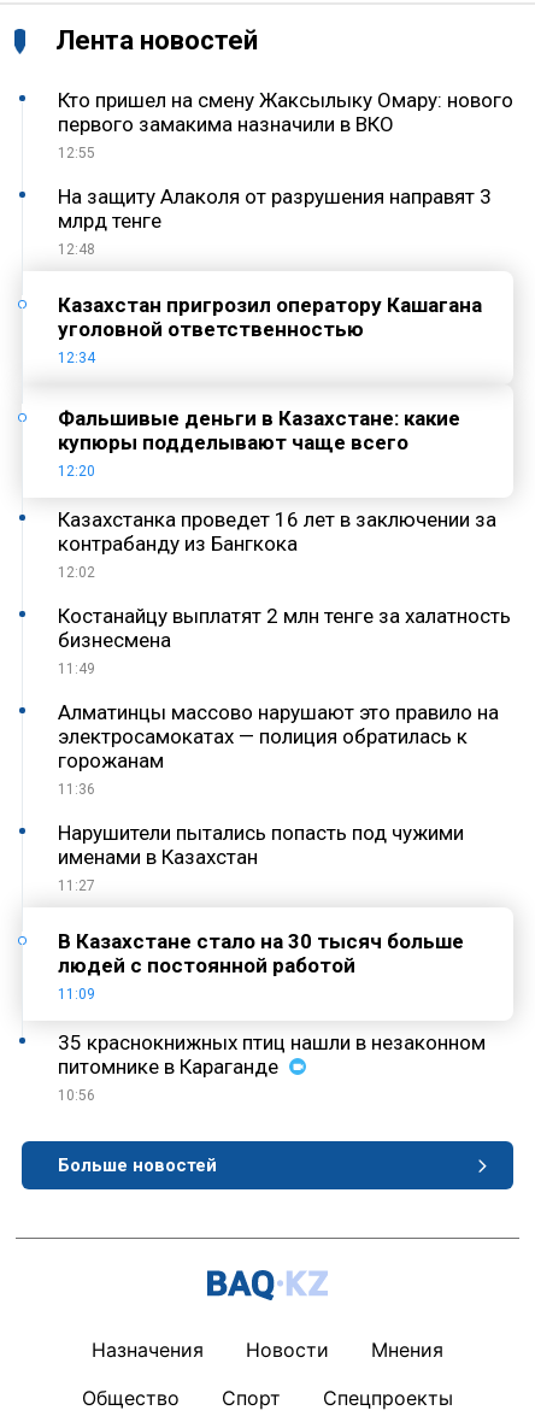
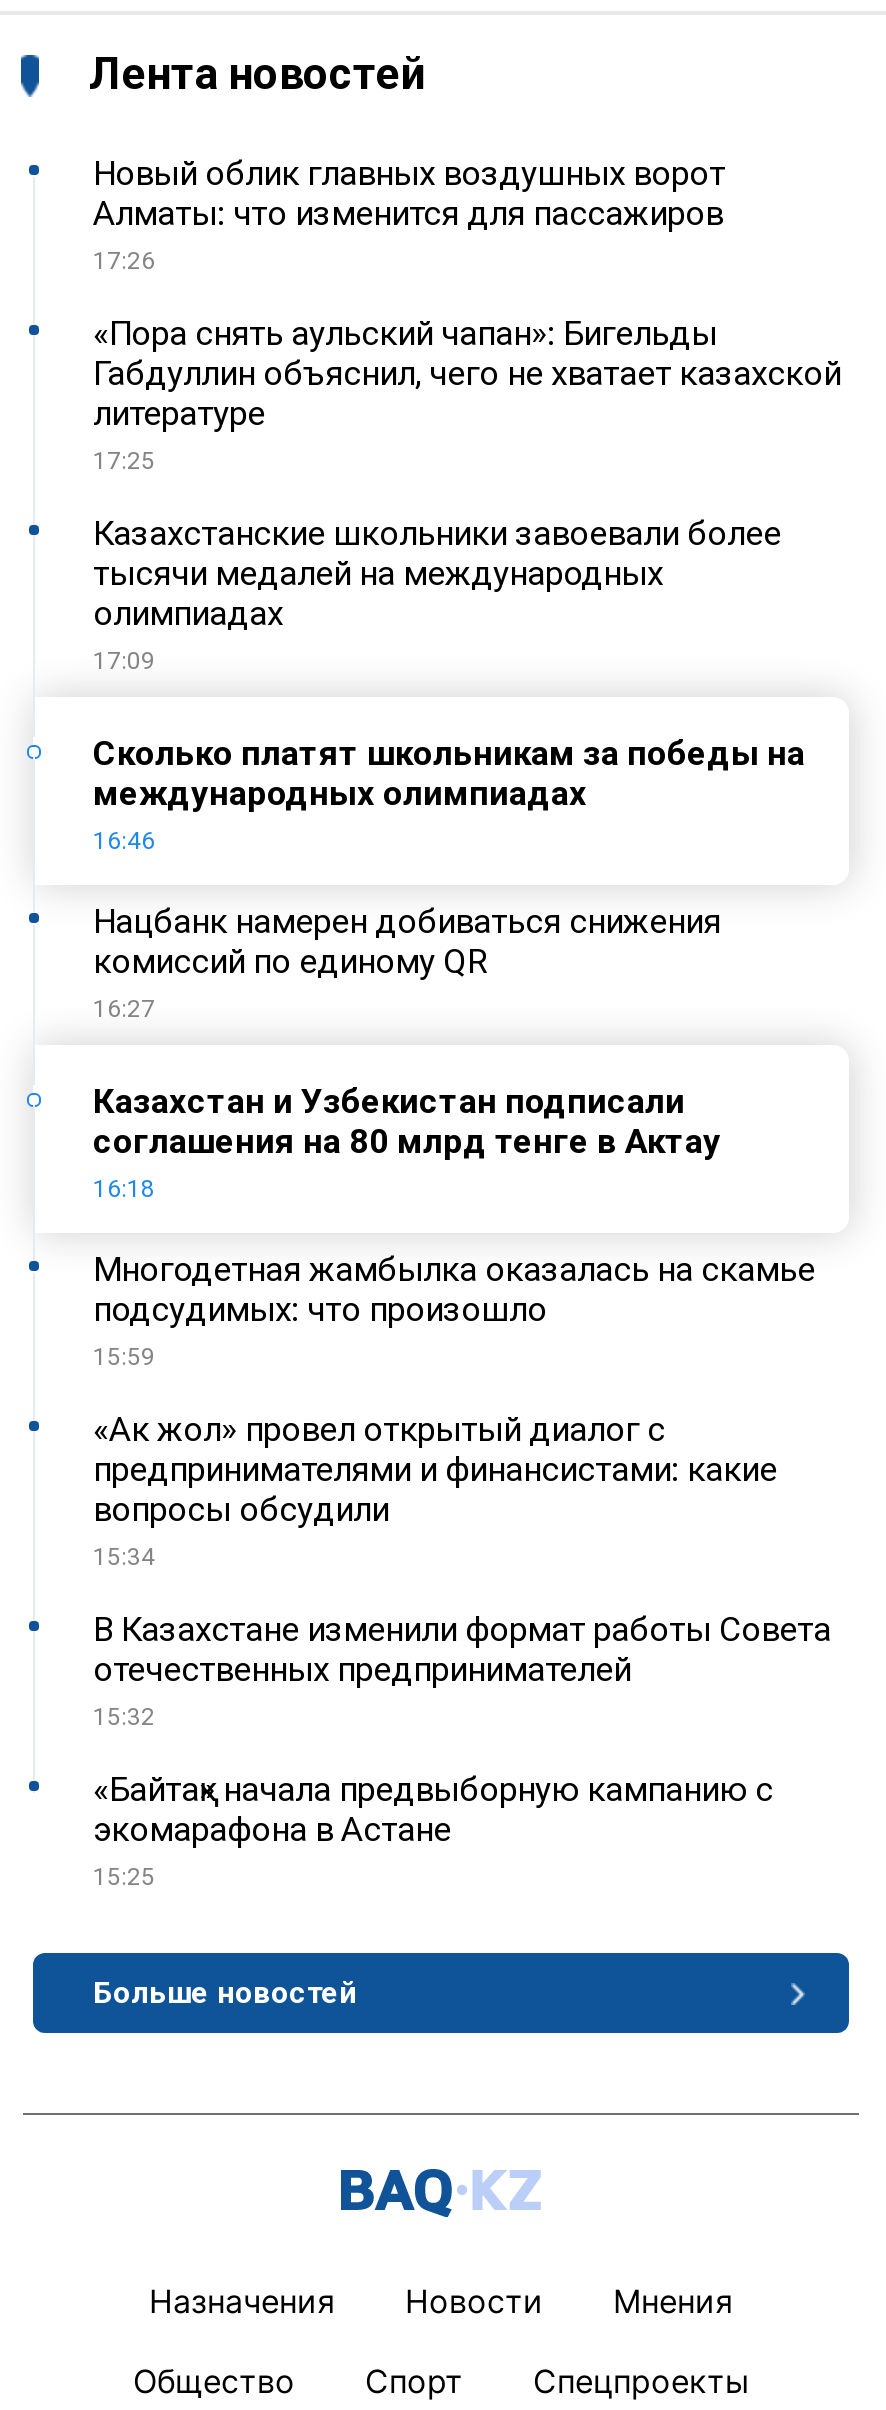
- Кто пришел на смену Жаксылыку Омару: нового
- первого замакима назначили в ВКО
- 12:55
+ Новый облик главных воздушных ворот
+ Алматы: что изменится для пассажиров
+ 17:26

- На защиту Алаколя от разрушения направят 3
- млрд тенге
- 12:48
+ «Пора снять аульский чапан»: Бигельды
+ Габдуллин объяснил, чего не хватает казахской
+ литературе
+ 17:25

- Казахстан пригрозил оператору Кашагана
- уголовной ответственностью
- 12:34
+ Казахстанские школьники завоевали более
+ тысячи медалей на международных
+ олимпиадах
+ 17:09

- Фальшивые деньги в Казахстане: какие
- купюры подделывают чаще всего
- 12:20
+ Сколько платят школьникам за победы на
+ международных олимпиадах
+ 16:46

- Казахстанка проведет 16 лет в заключении за
- контрабанду из Бангкока
- 12:02
+ Нацбанк намерен добиваться снижения
+ комиссий по единому QR
+ 16:27

- Костанайцу выплатят 2 млн тенге за халатность
- бизнесмена
- 11:49
+ Казахстан и Узбекистан подписали
+ соглашения на 80 млрд тенге в Актау
+ 16:18

- Алматинцы массово нарушают это правило на
- электросамокатах — полиция обратилась к
- горожанам
- 11:36
+ Многодетная жамбылка оказалась на скамье
+ подсудимых: что произошло
+ 15:59

- Нарушители пытались попасть под чужими
- именами в Казахстан
- 11:27
+ «Ак жол» провел открытый диалог с
+ предпринимателями и финансистами: какие
+ вопросы обсудили
+ 15:34

- В Казахстане стало на 30 тысяч больше
- людей с постоянной работой
- 11:09
+ В Казахстане изменили формат работы Совета
+ отечественных предпринимателей
+ 15:32

- 35 краснокнижных птиц нашли в незаконном
- питомнике в Караганде
- 10:56
+ «Байтақ» начала предвыборную кампанию с
+ экомарафона в Астане
+ 15:25
